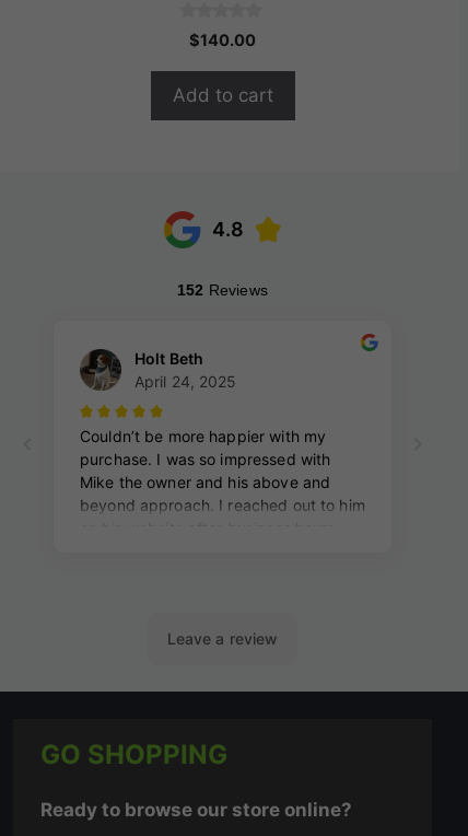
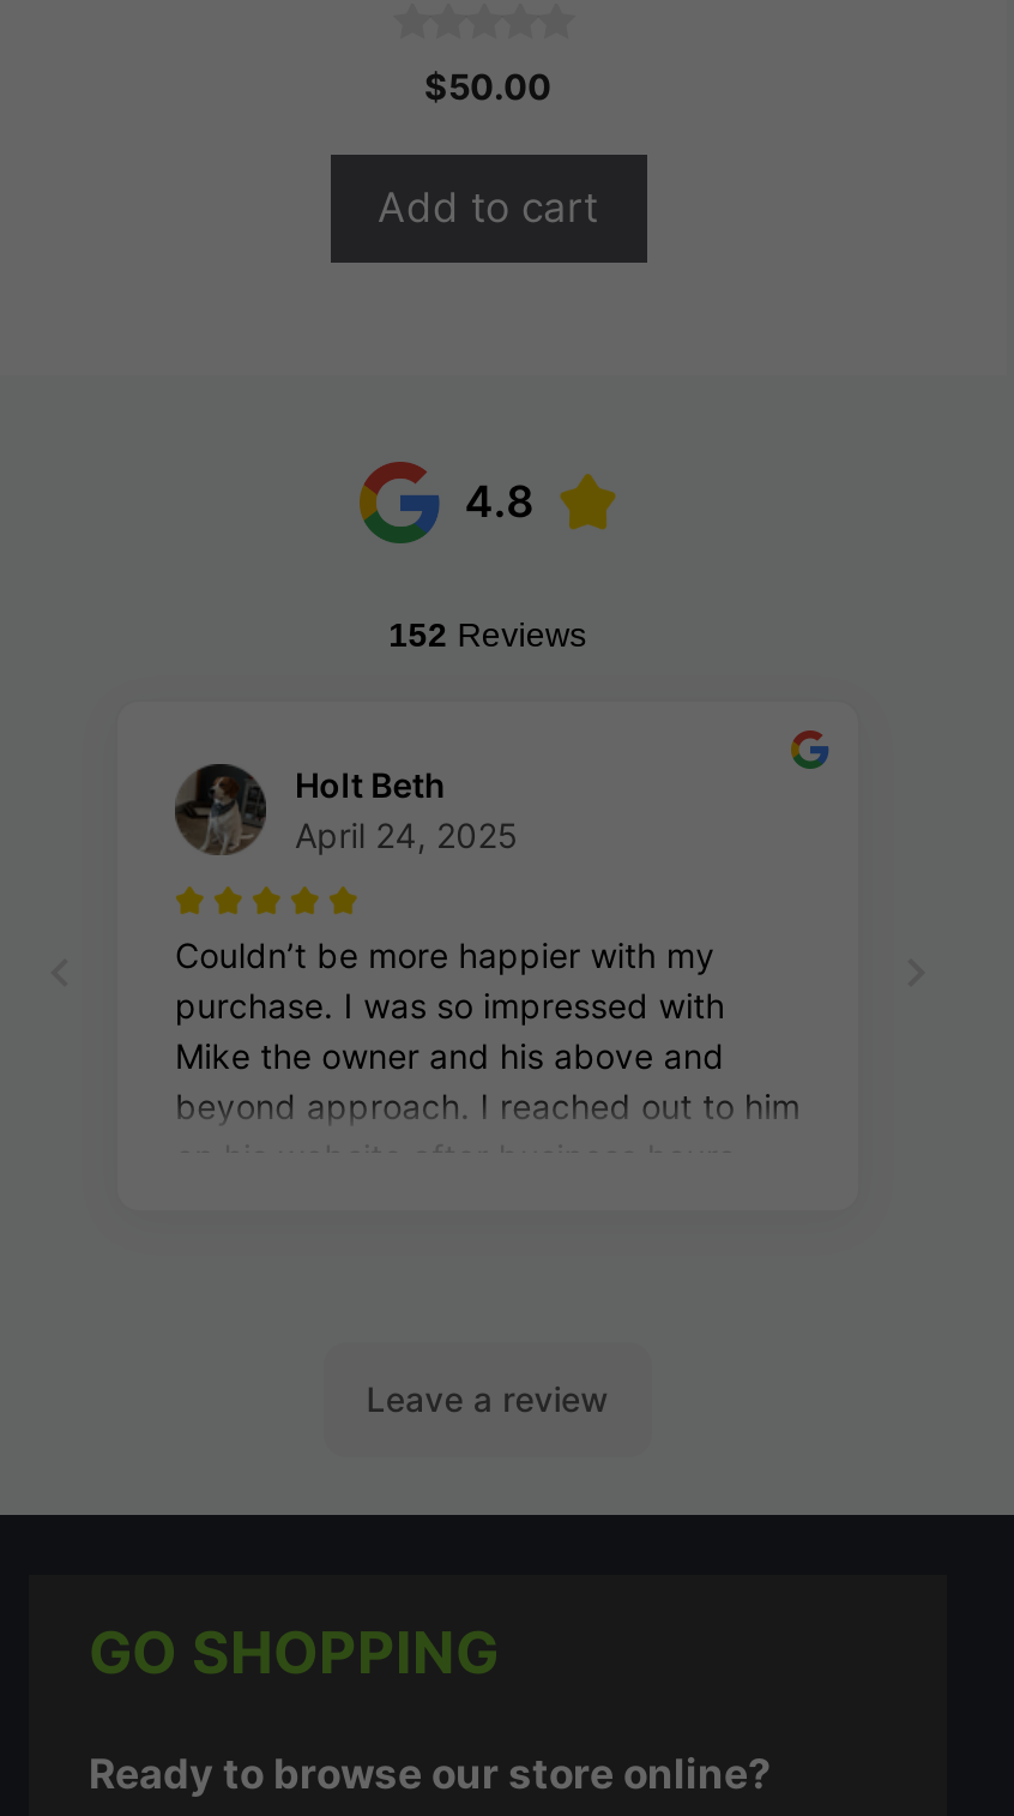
- $140.00
+ $50.00
